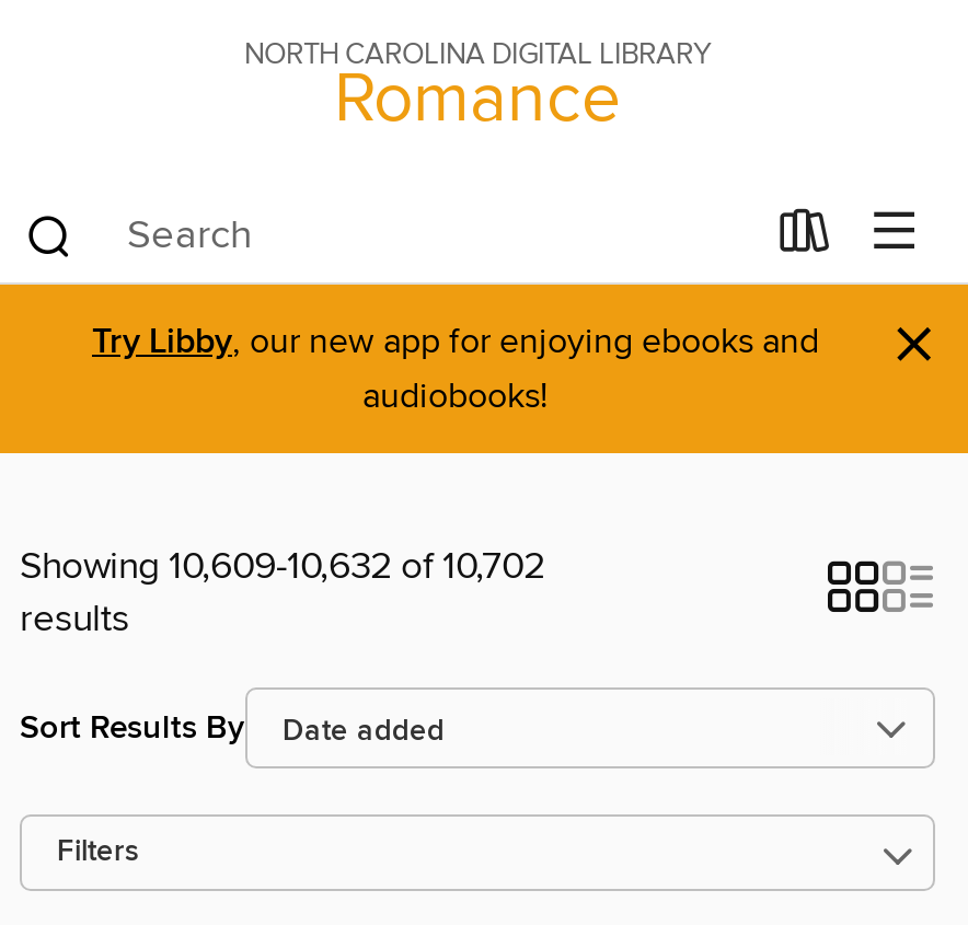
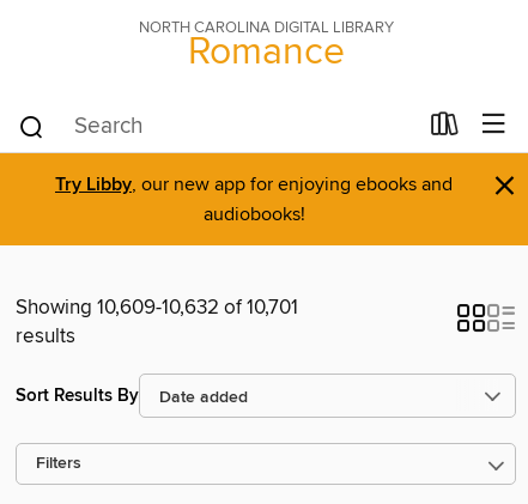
- Showing 10,609-10,632 of 10,702
+ Showing 10,609-10,632 of 10,701
